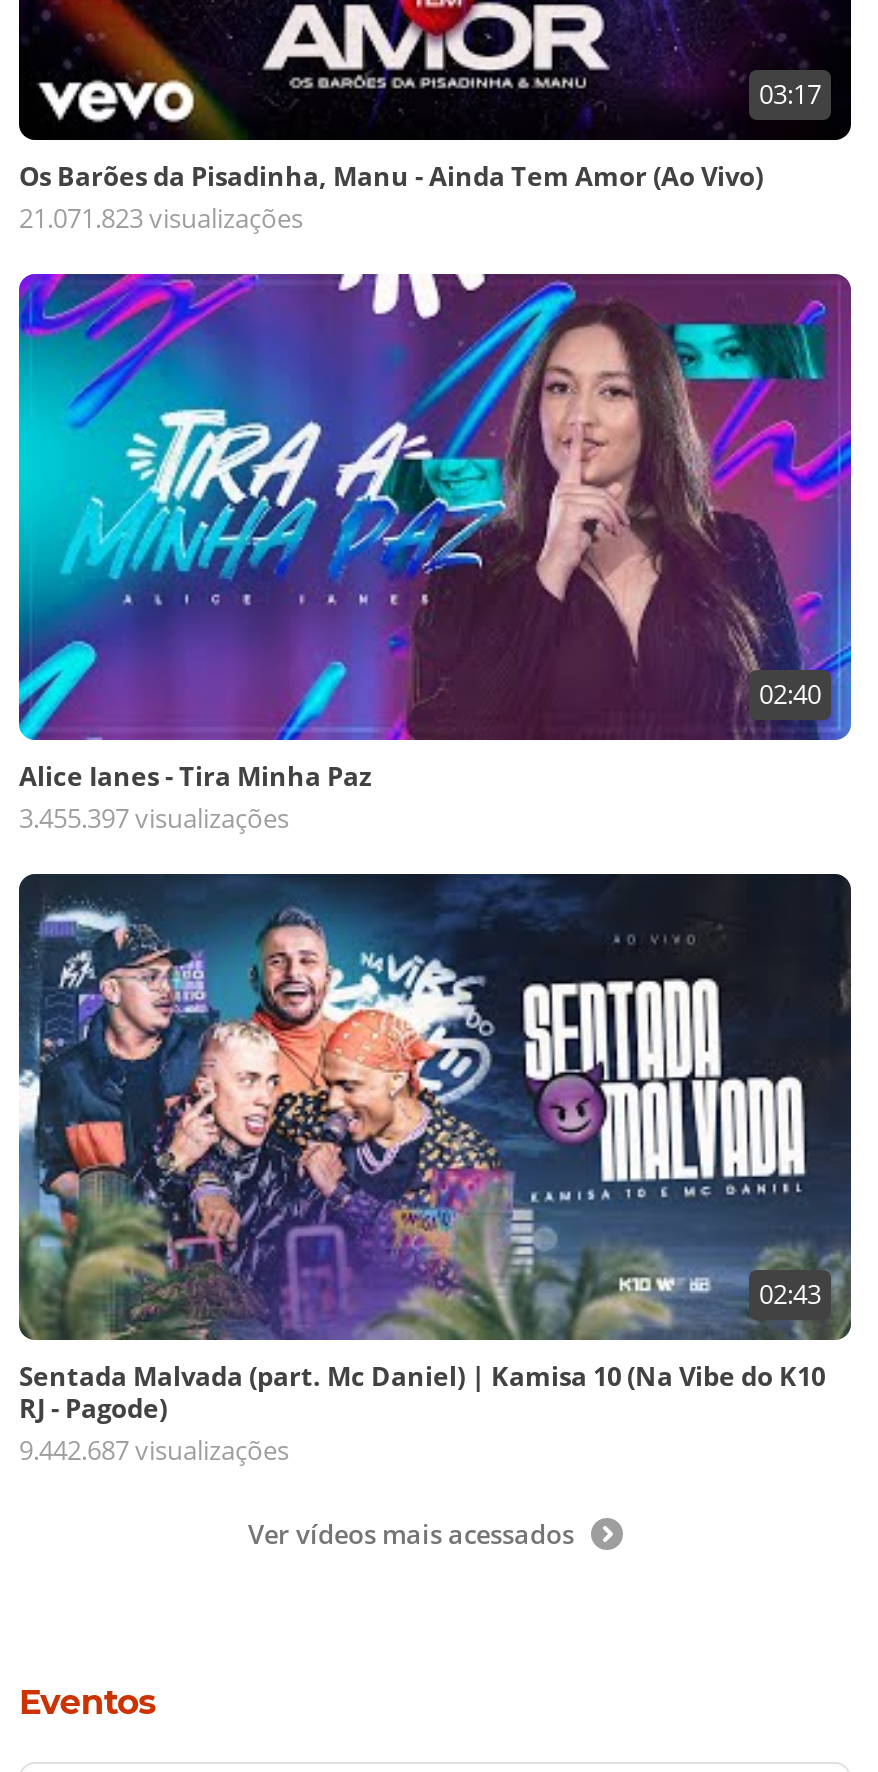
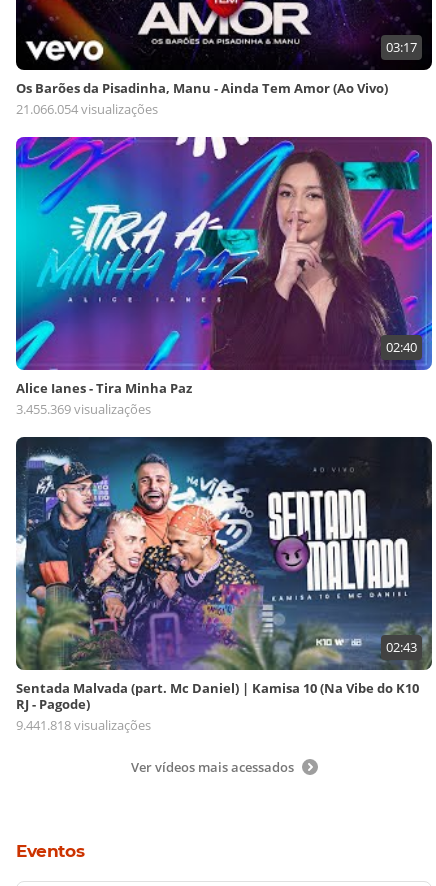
- 21.071.823 visualizações
+ 21.066.054 visualizações

- 3.455.397 visualizações
+ 3.455.369 visualizações

- 9.442.687 visualizações
+ 9.441.818 visualizações
